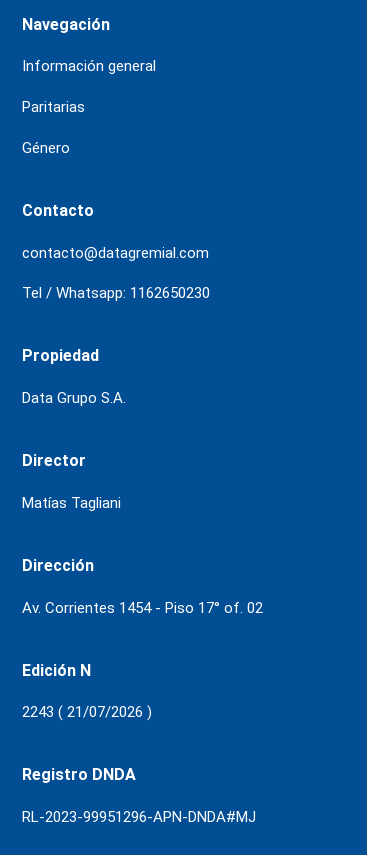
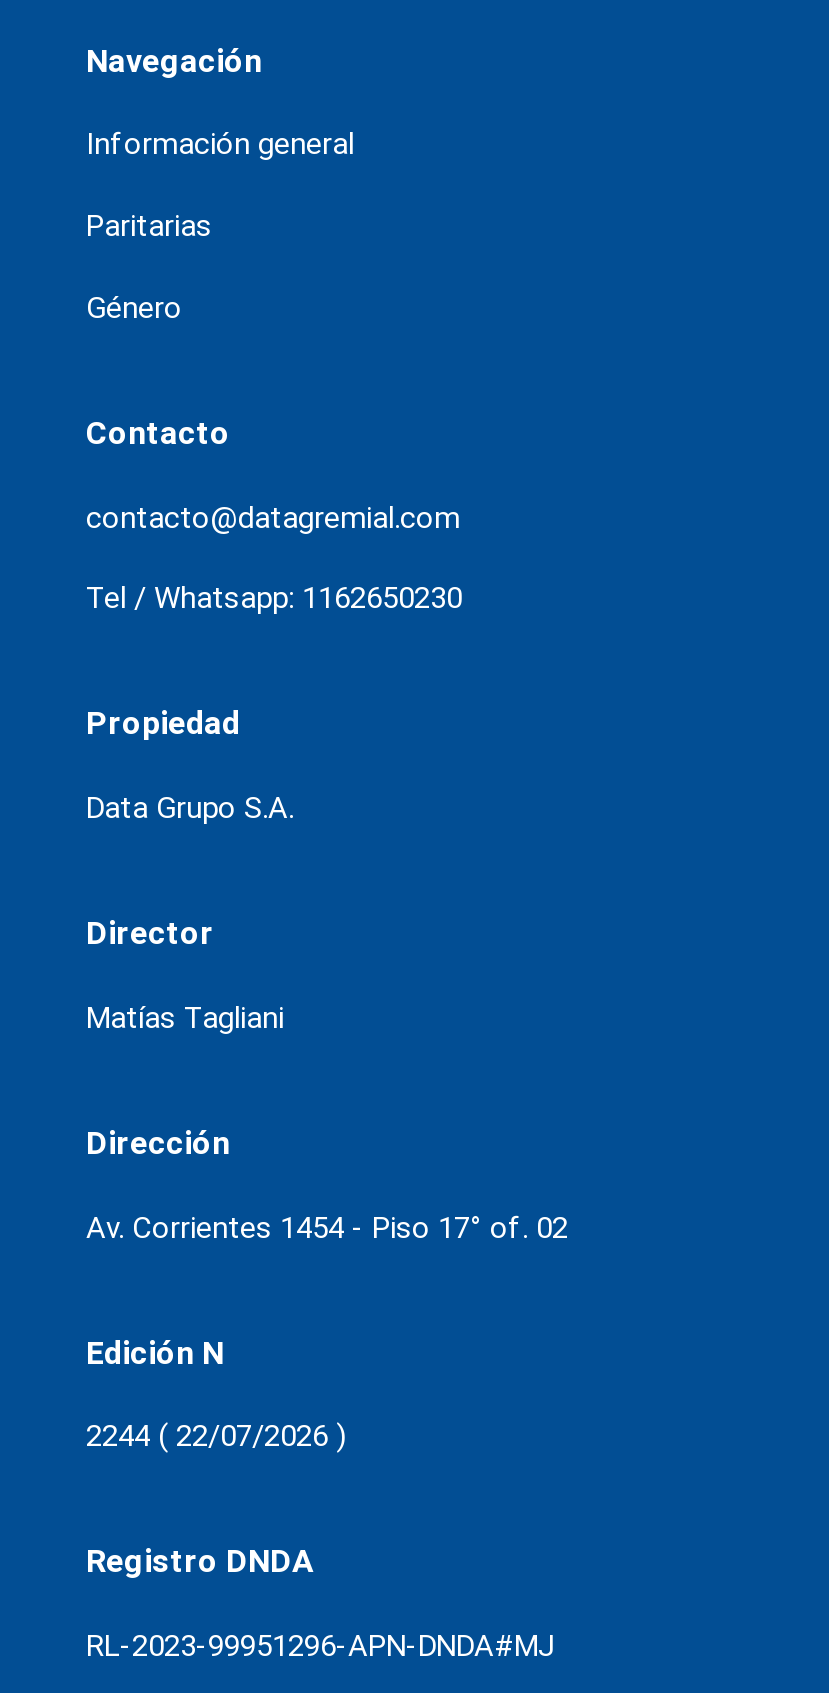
- 2243 ( 21/07/2026 )
+ 2244 ( 22/07/2026 )
